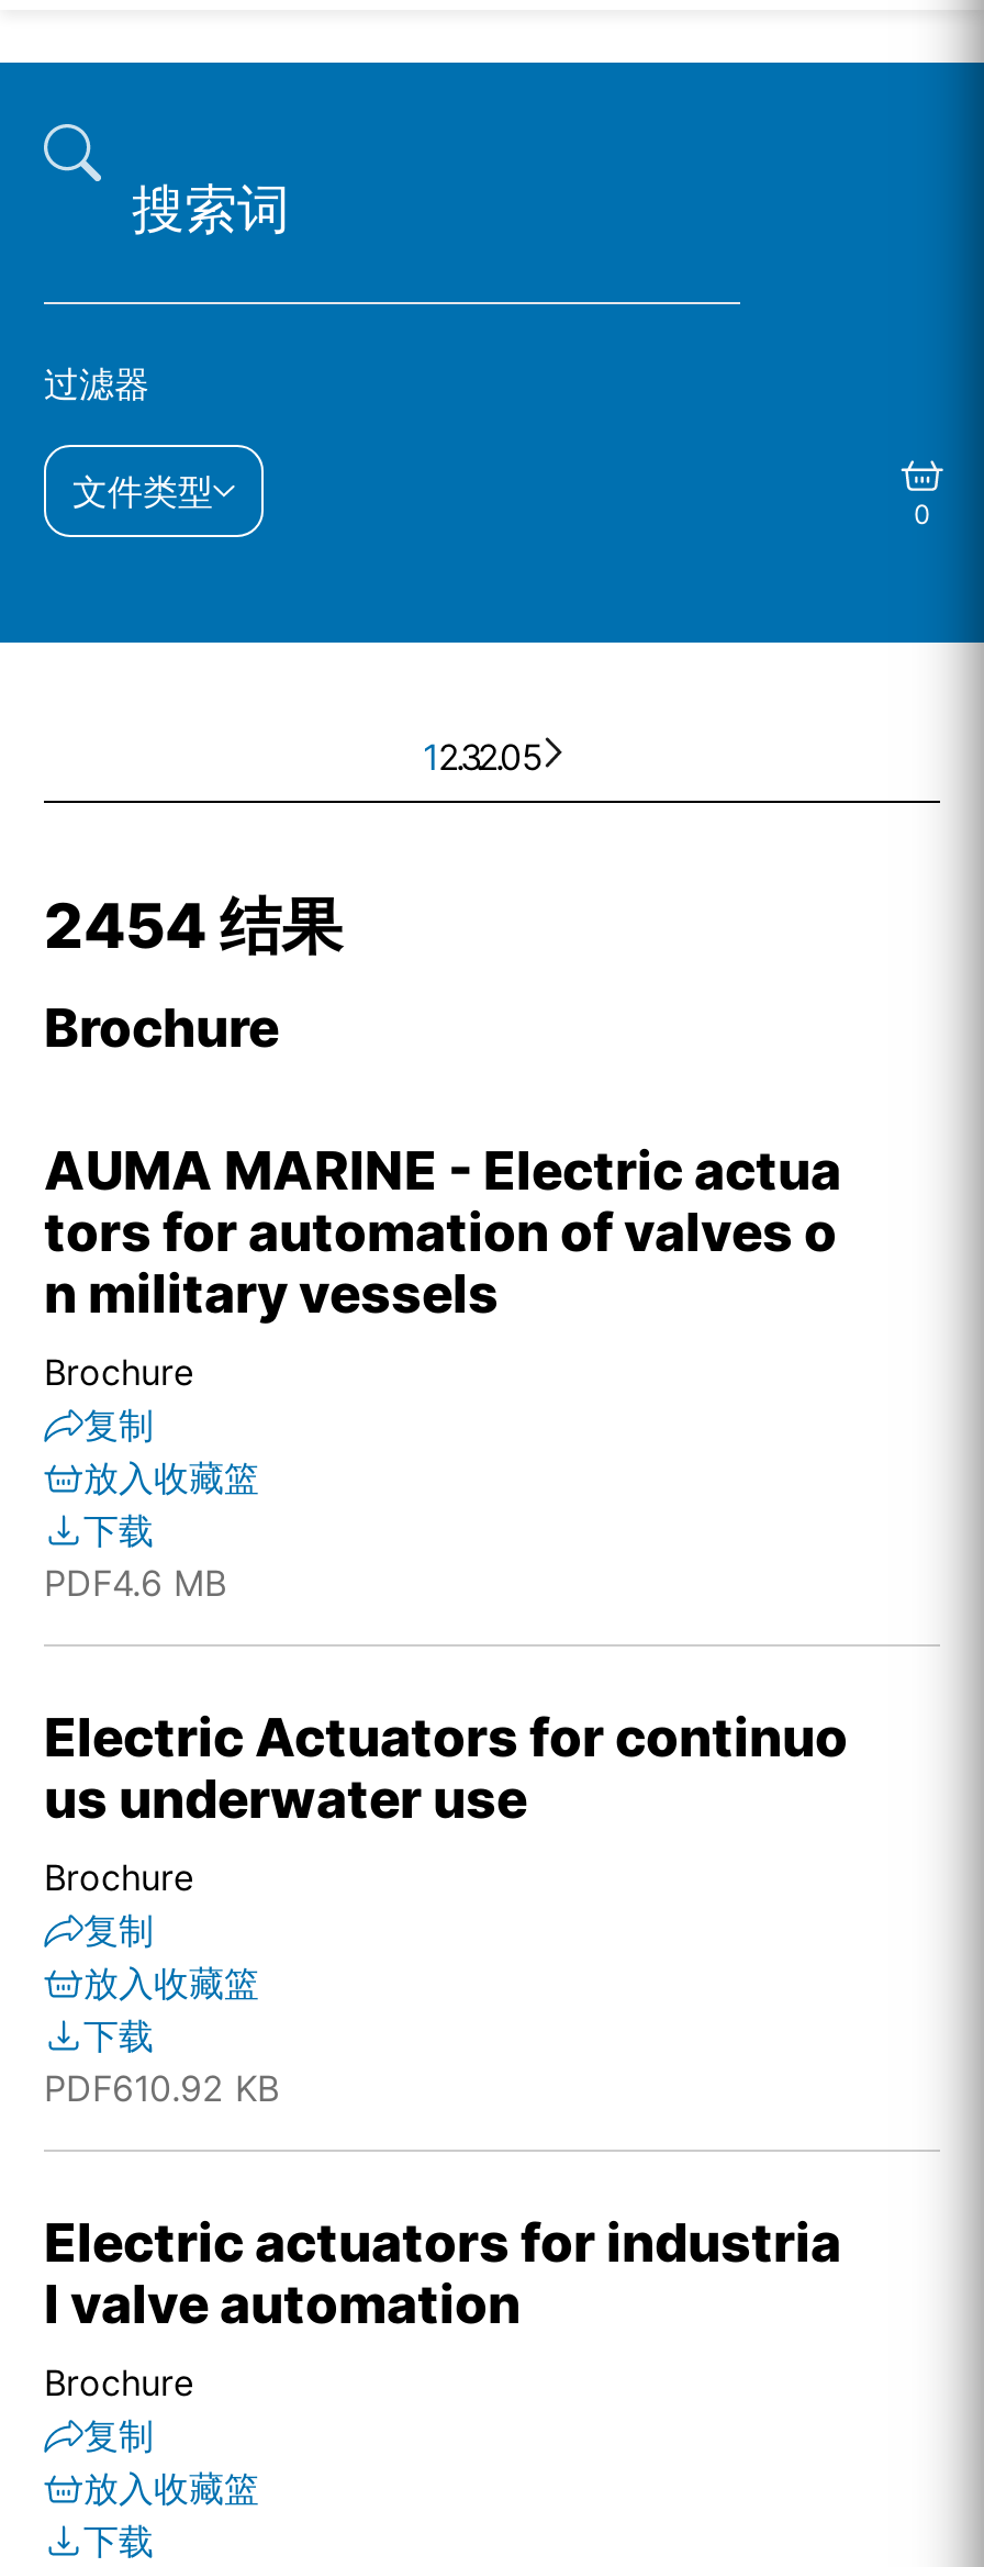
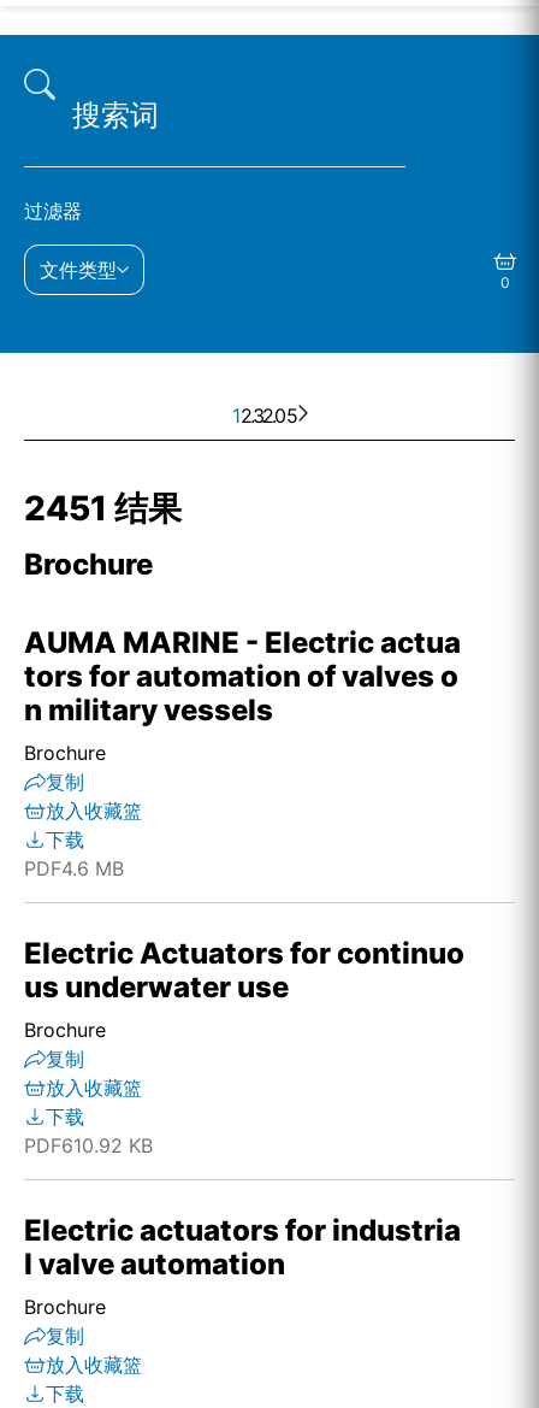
- 2454 结果
+ 2451 结果
